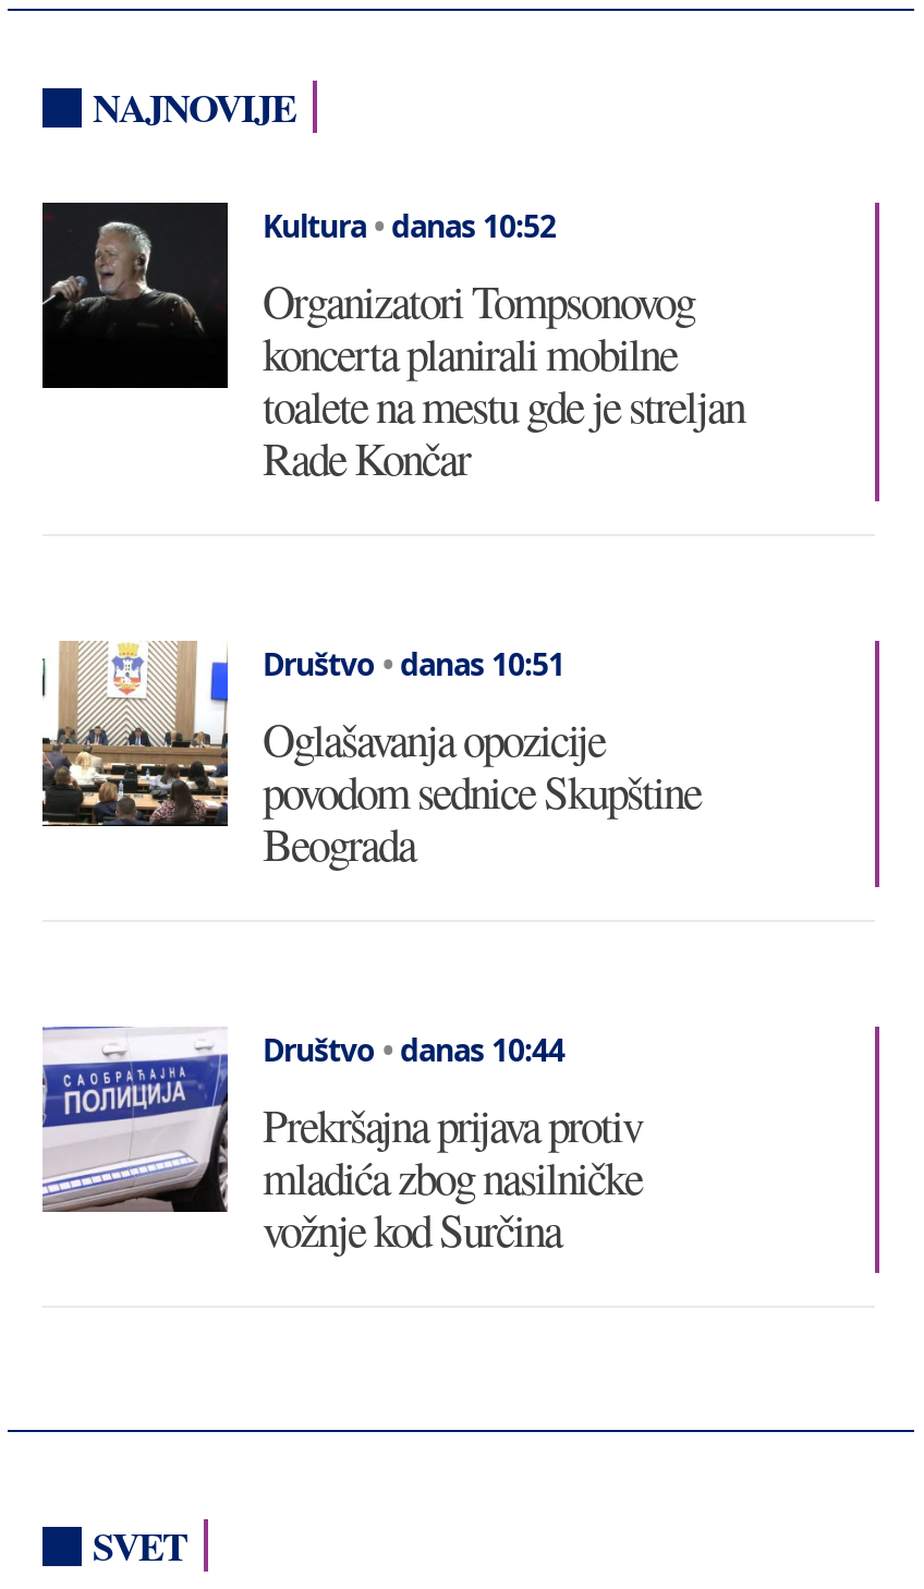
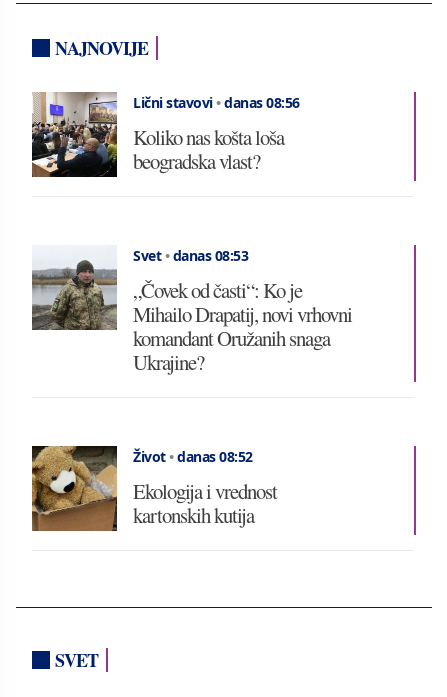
- [image]
- Kultura • danas 10:52
- Organizatori Tompsonovog
- koncerta planirali mobilne
- toalete na mestu gde je streljan
- Rade Končar
+ [image]
+ Lični stavovi • danas 08:56
+ Koliko nas košta loša
+ beogradska vlast?

- [image]
- Društvo • danas 10:51
- Oglašavanja opozicije
- povodom sednice Skupštine
- Beograda
+ [image]
+ Svet • danas 08:53
+ „Čovek od časti“: Ko je
+ Mihailo Drapatij, novi vrhovni
+ komandant Oružanih snaga
+ Ukrajine?

- [image]
- Društvo • danas 10:44
- Prekršajna prijava protiv
- mladića zbog nasilničke
- vožnje kod Surčina
+ [image]
+ Život • danas 08:52
+ Ekologija i vrednost
+ kartonskih kutija
